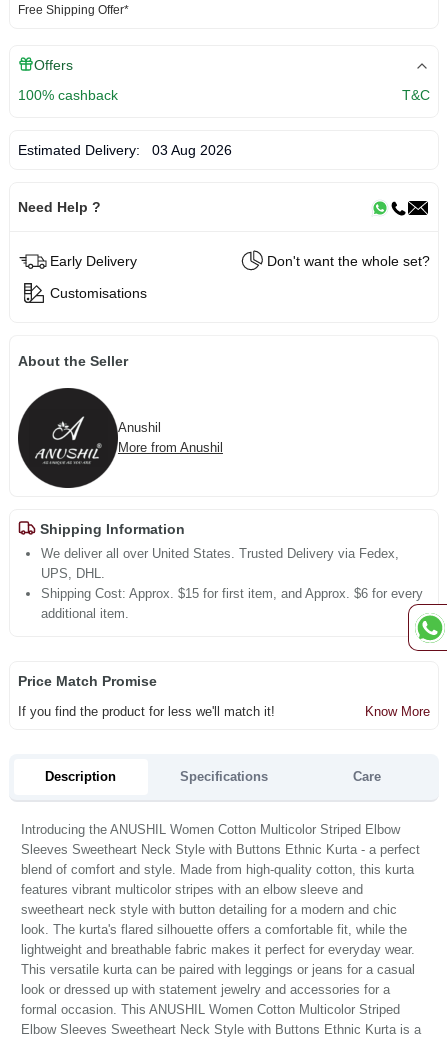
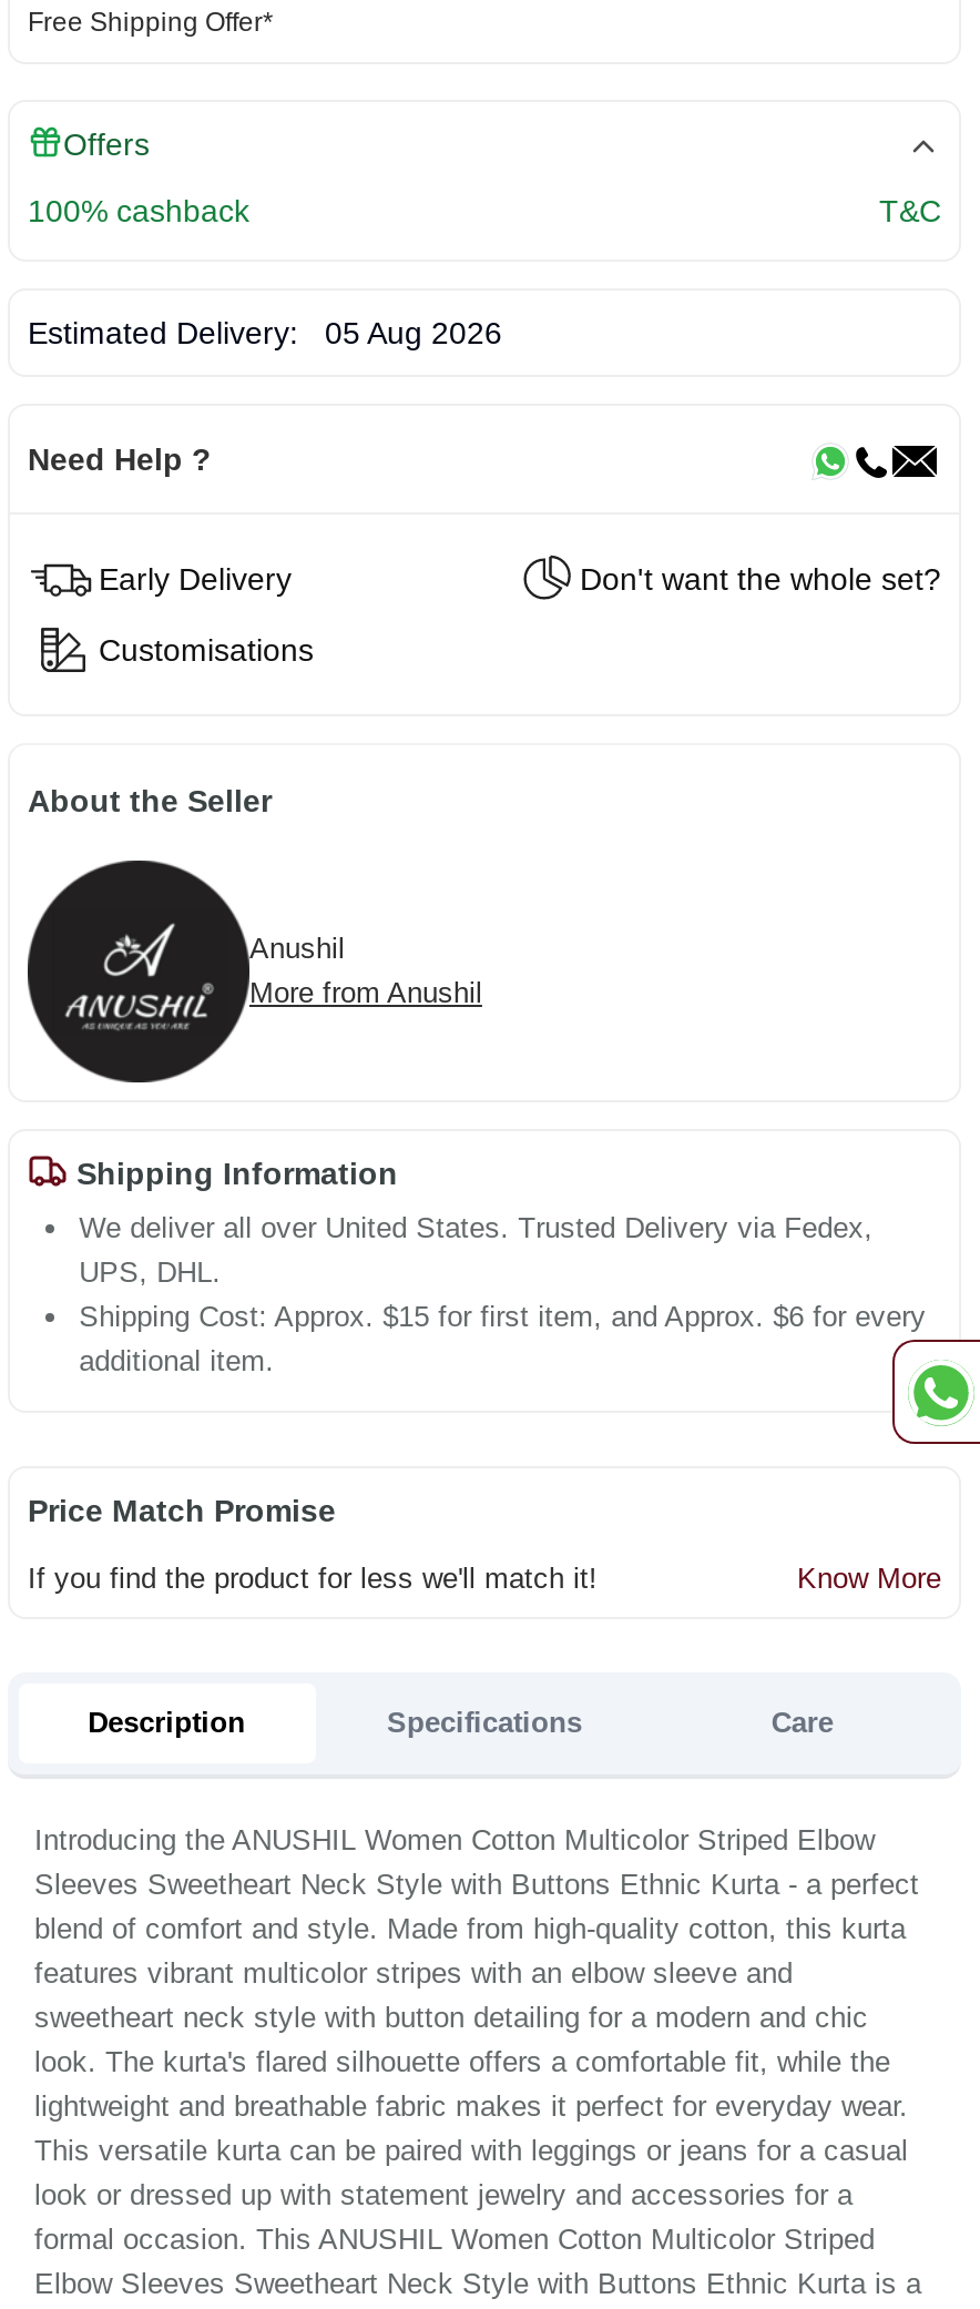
- Estimated Delivery: 03 Aug 2026
+ Estimated Delivery: 05 Aug 2026
